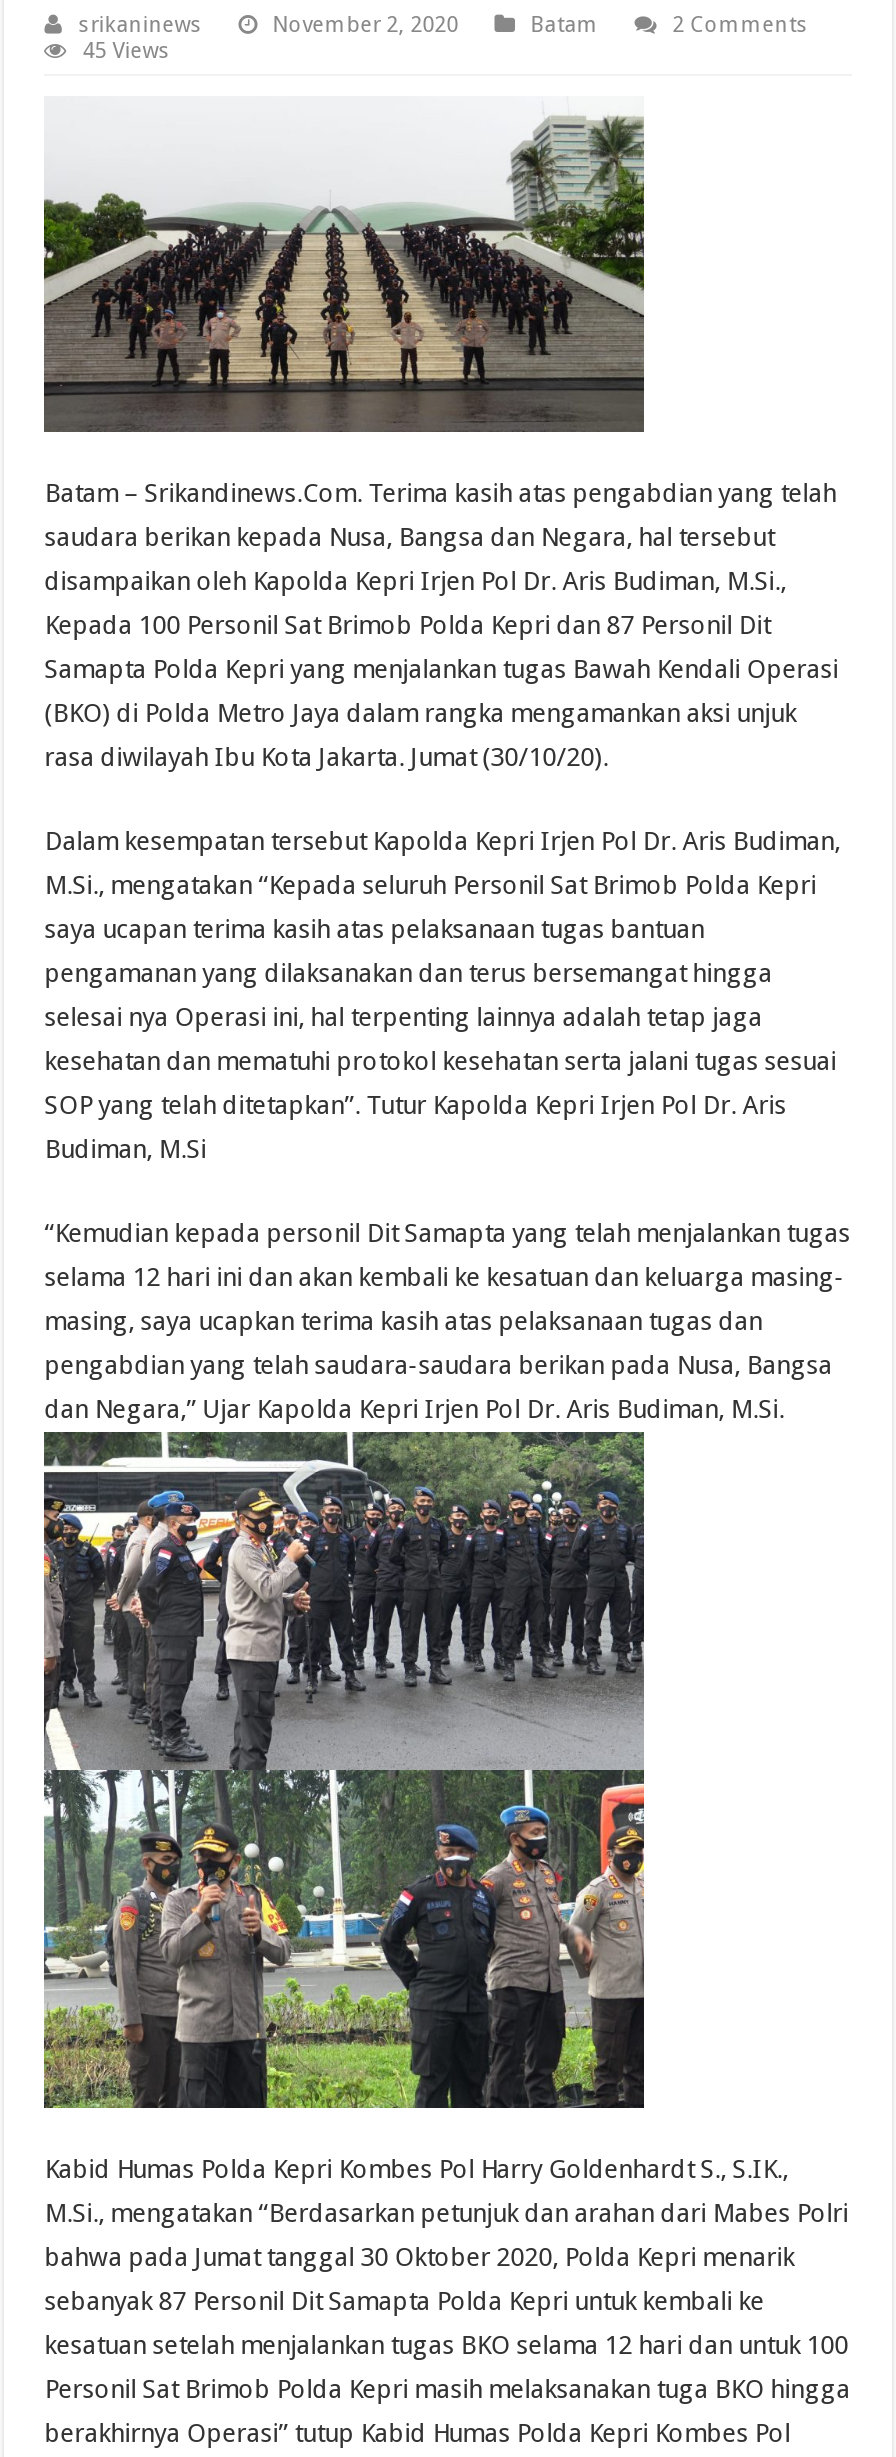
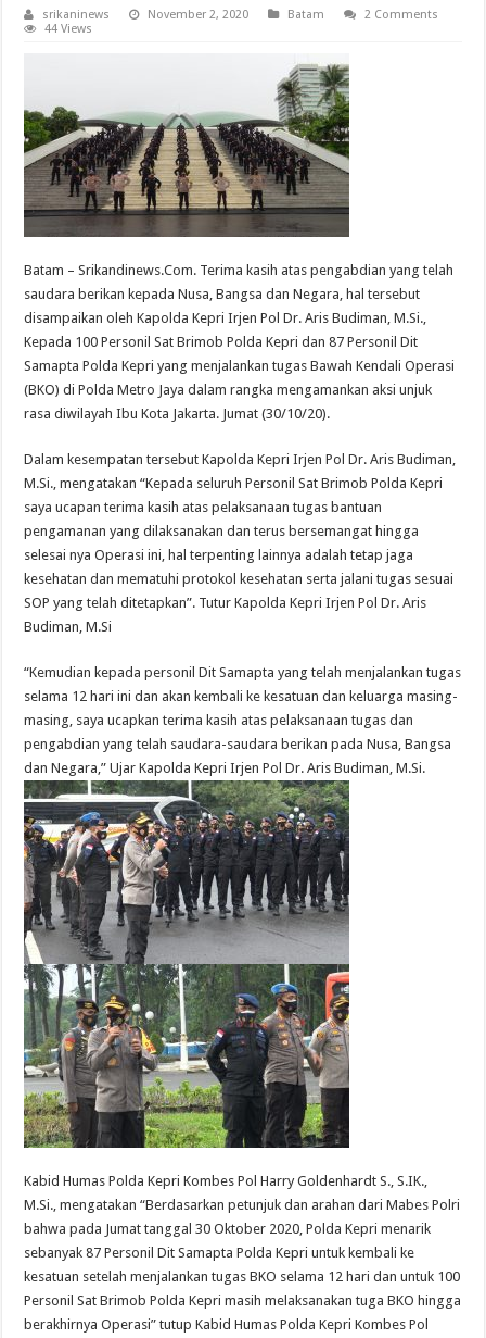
- 45 Views
+ 44 Views
